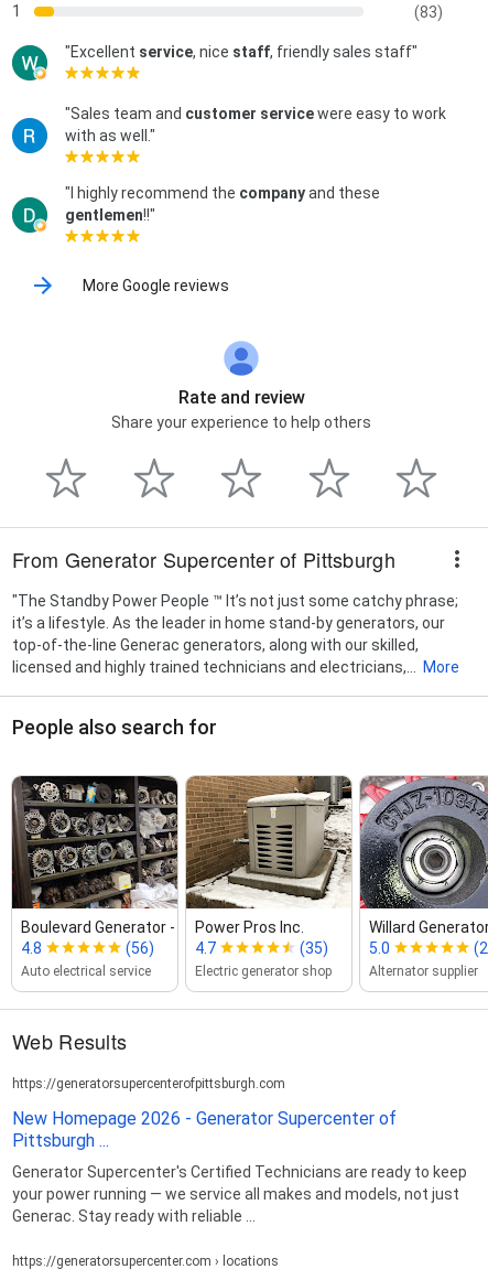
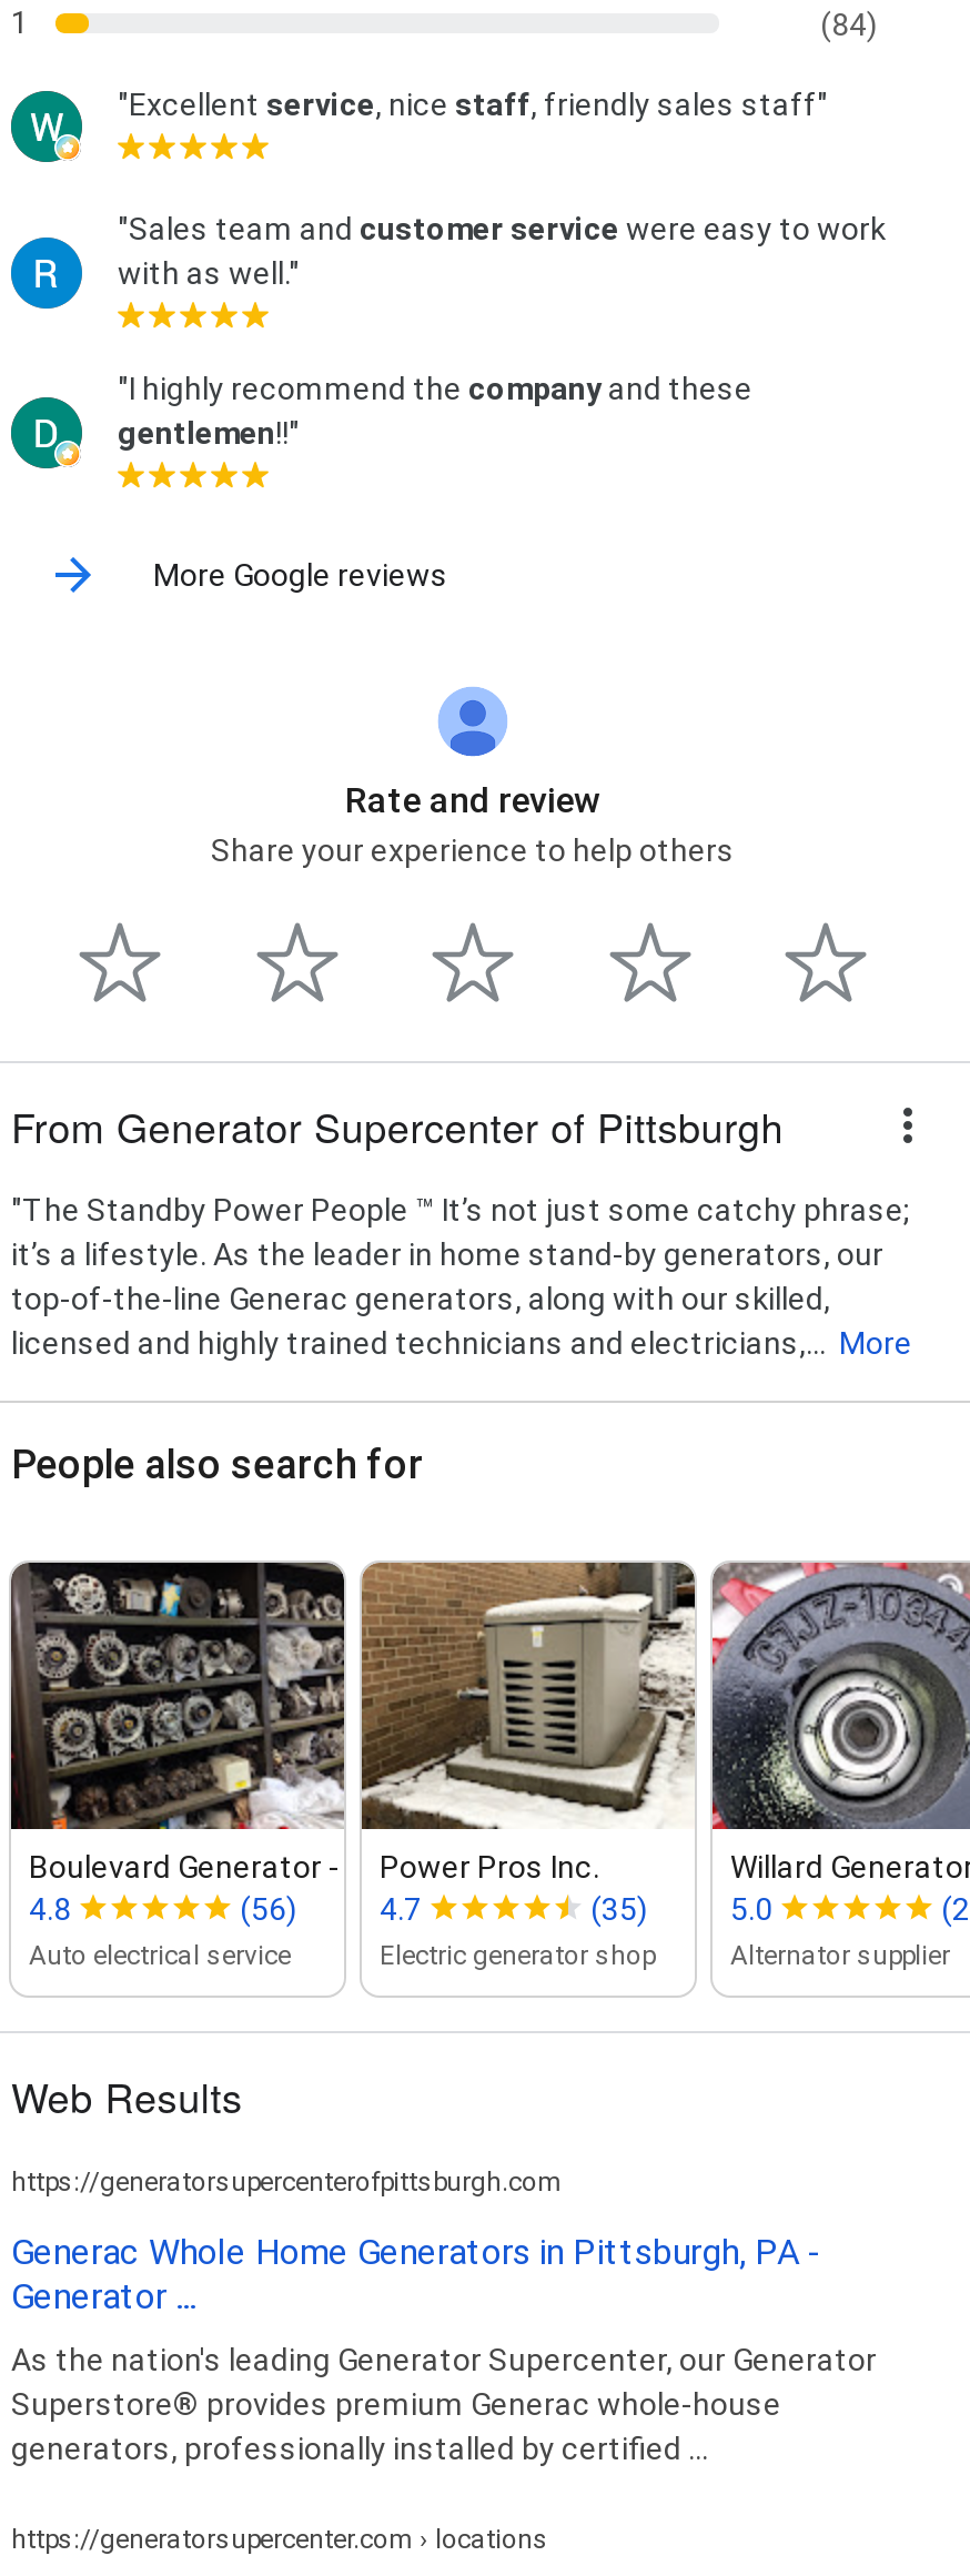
- (83)
+ (84)

- New Homepage 2026 - Generator Supercenter of
- Pittsburgh ...
+ Generac Whole Home Generators in Pittsburgh, PA -
+ Generator ...

- Generator Supercenter's Certified Technicians are ready to keep
- your power running — we service all makes and models, not just
- Generac. Stay ready with reliable ...
+ As the nation's leading Generator Supercenter, our Generator
+ Superstore® provides premium Generac whole-house
+ generators, professionally installed by certified ...
